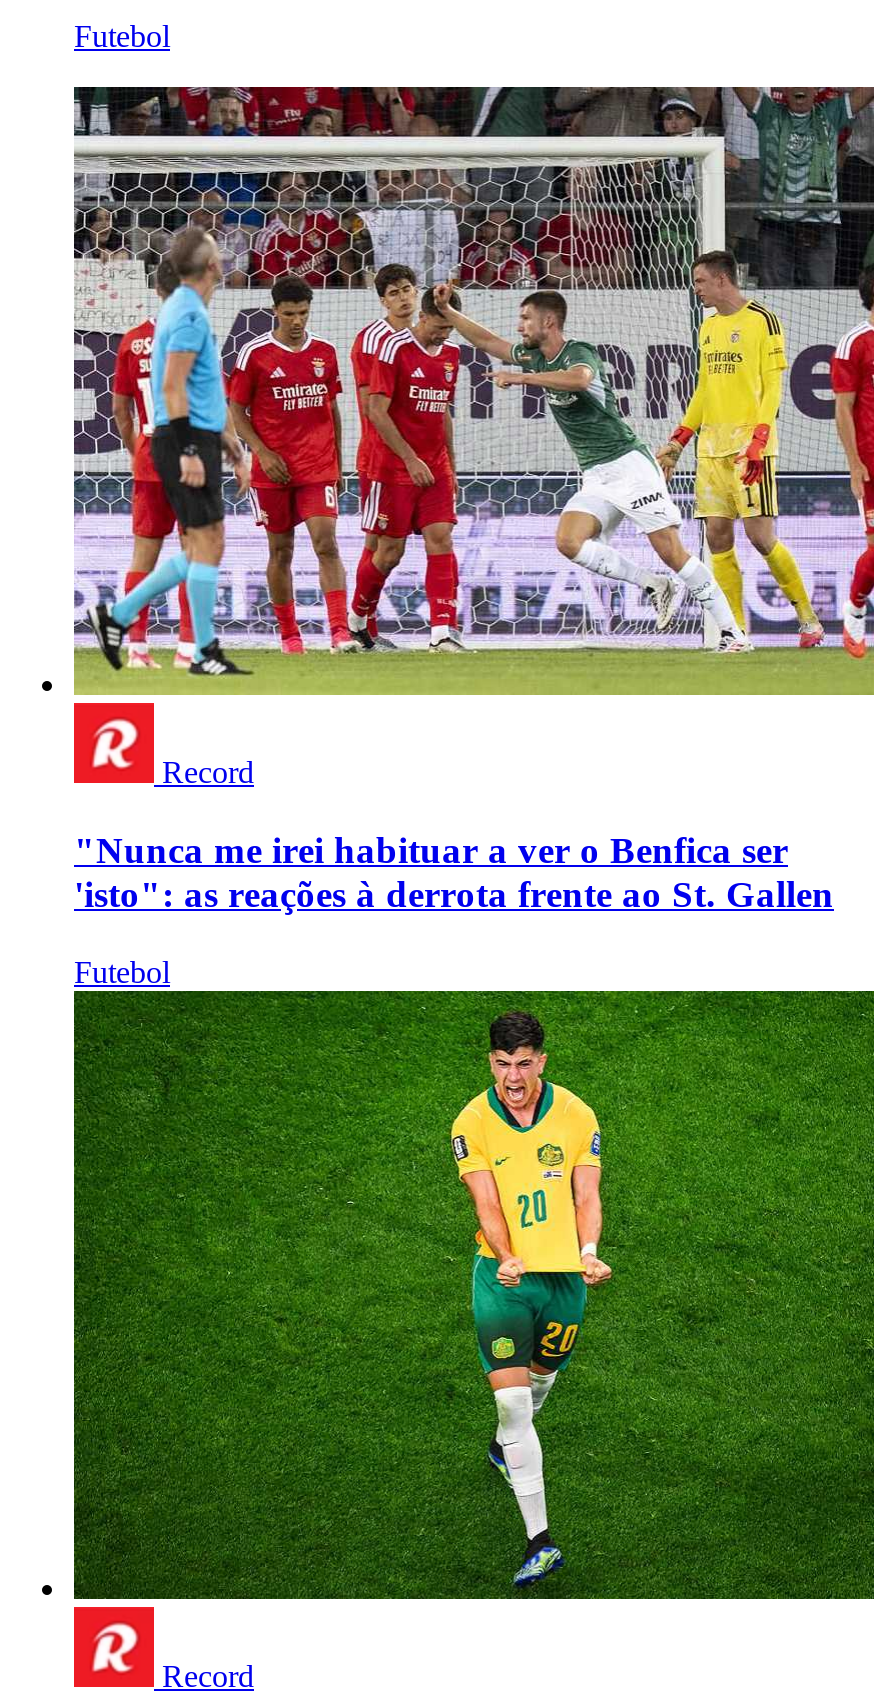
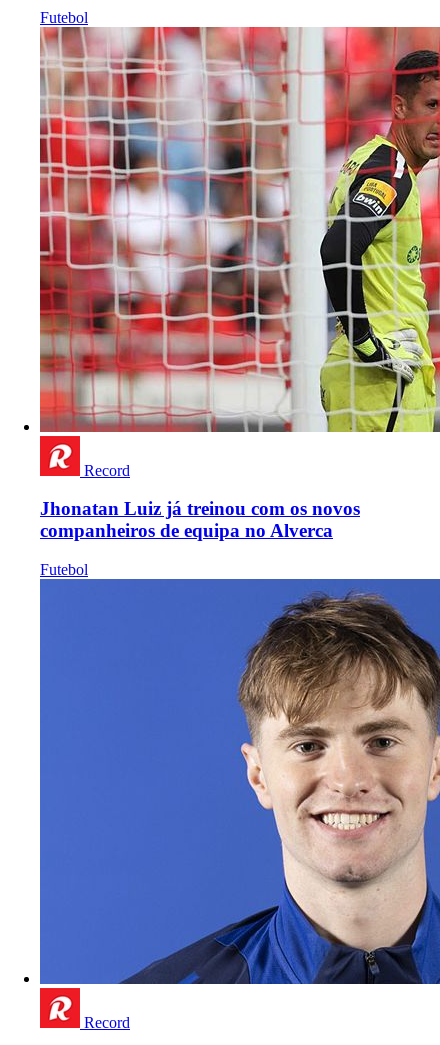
- [image]
+ [image]

- "Nunca me irei habituar a ver o Benfica ser
- 'isto": as reações à derrota frente ao St. Gallen
+ Jhonatan Luiz já treinou com os novos
+ companheiros de equipa no Alverca

- [image]
+ [image]
